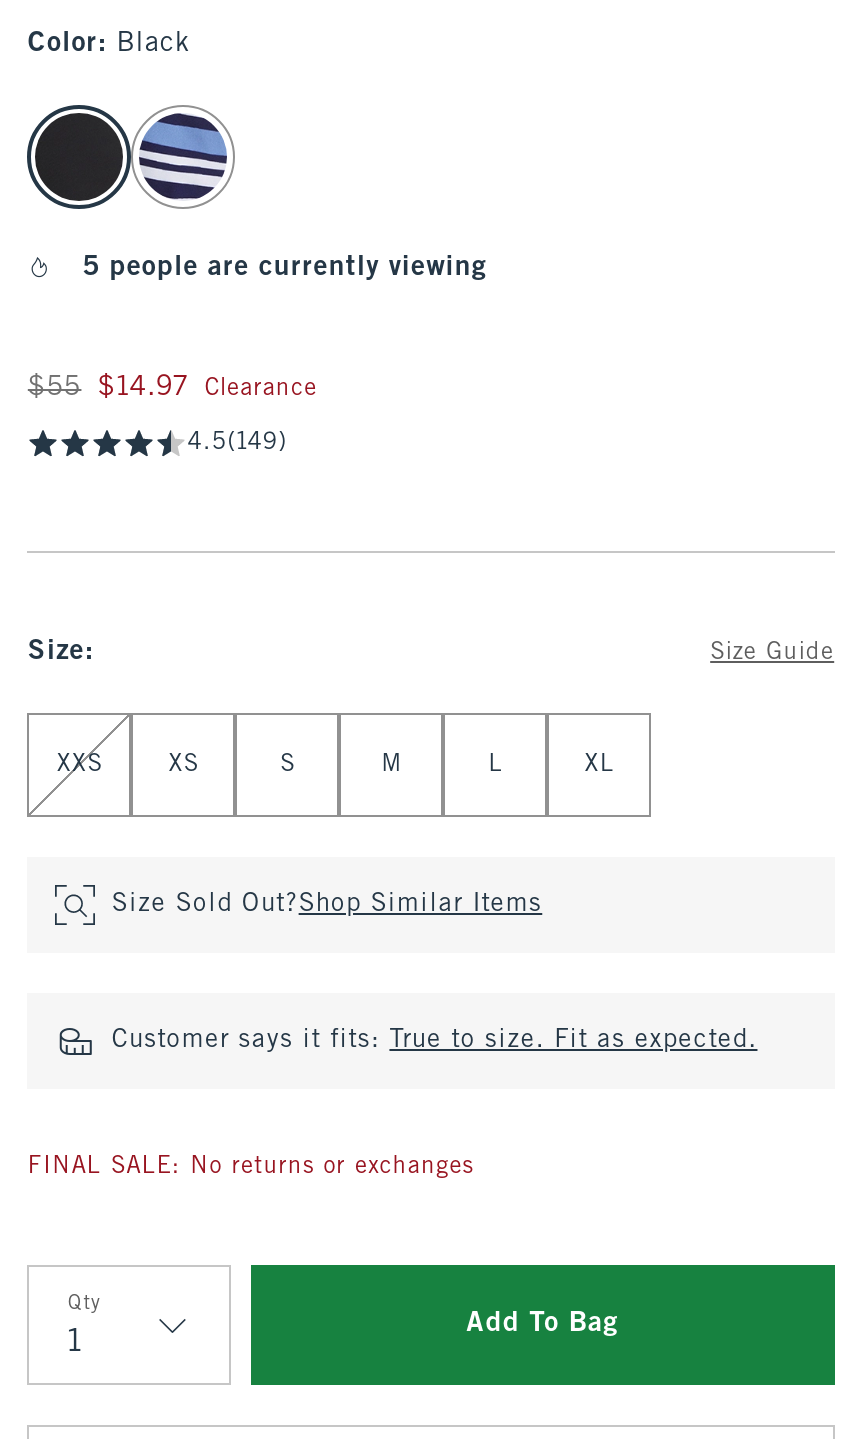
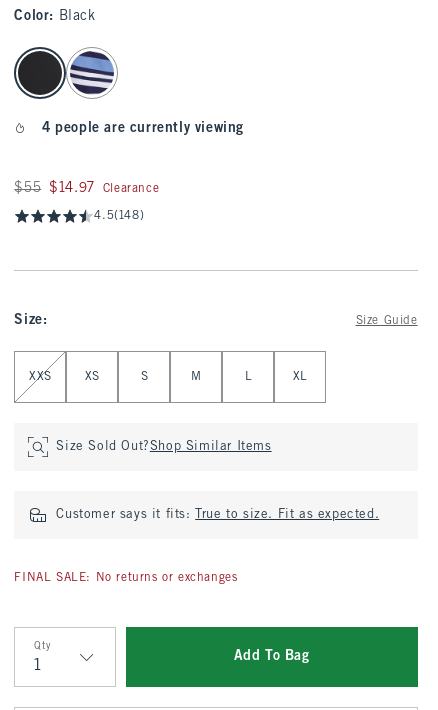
- 5 people are currently viewing
+ 4 people are currently viewing

- 4.5(149)
+ 4.5(148)
